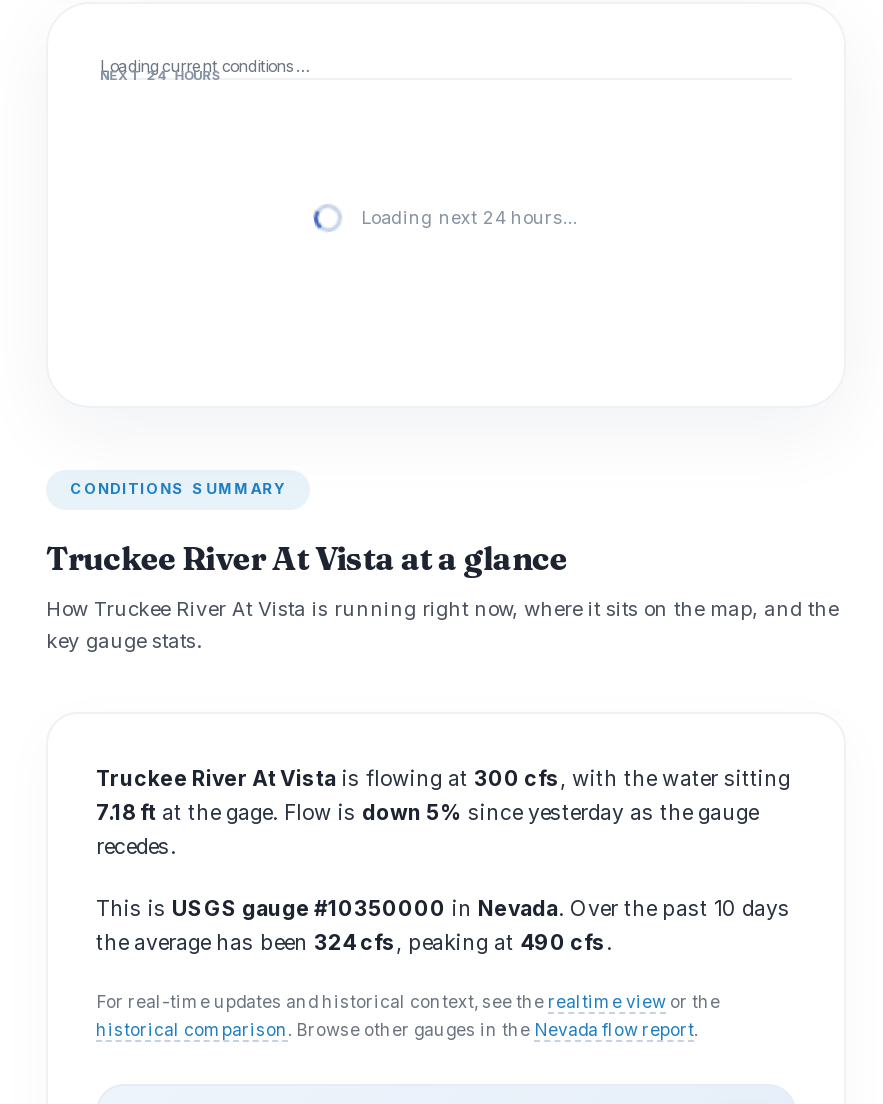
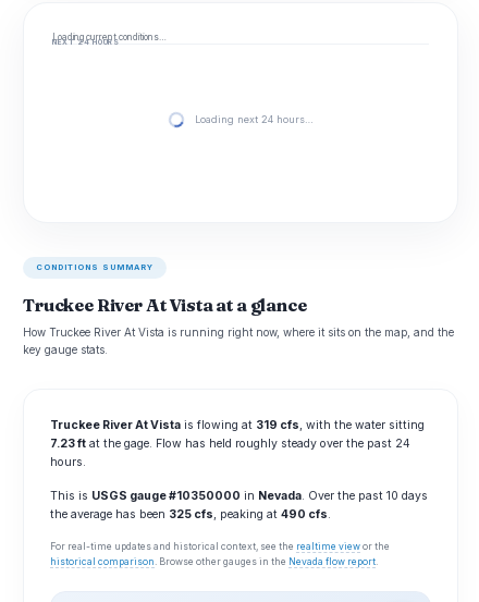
- Truckee River At Vista is flowing at 300 cfs, with the water sitting
- 7.18 ft at the gage. Flow is down 5% since yesterday as the gauge
- recedes.
+ Truckee River At Vista is flowing at 319 cfs, with the water sitting
+ 7.23 ft at the gage. Flow has held roughly steady over the past 24
+ hours.

- the average has been 324 cfs, peaking at 490 cfs.
+ the average has been 325 cfs, peaking at 490 cfs.
